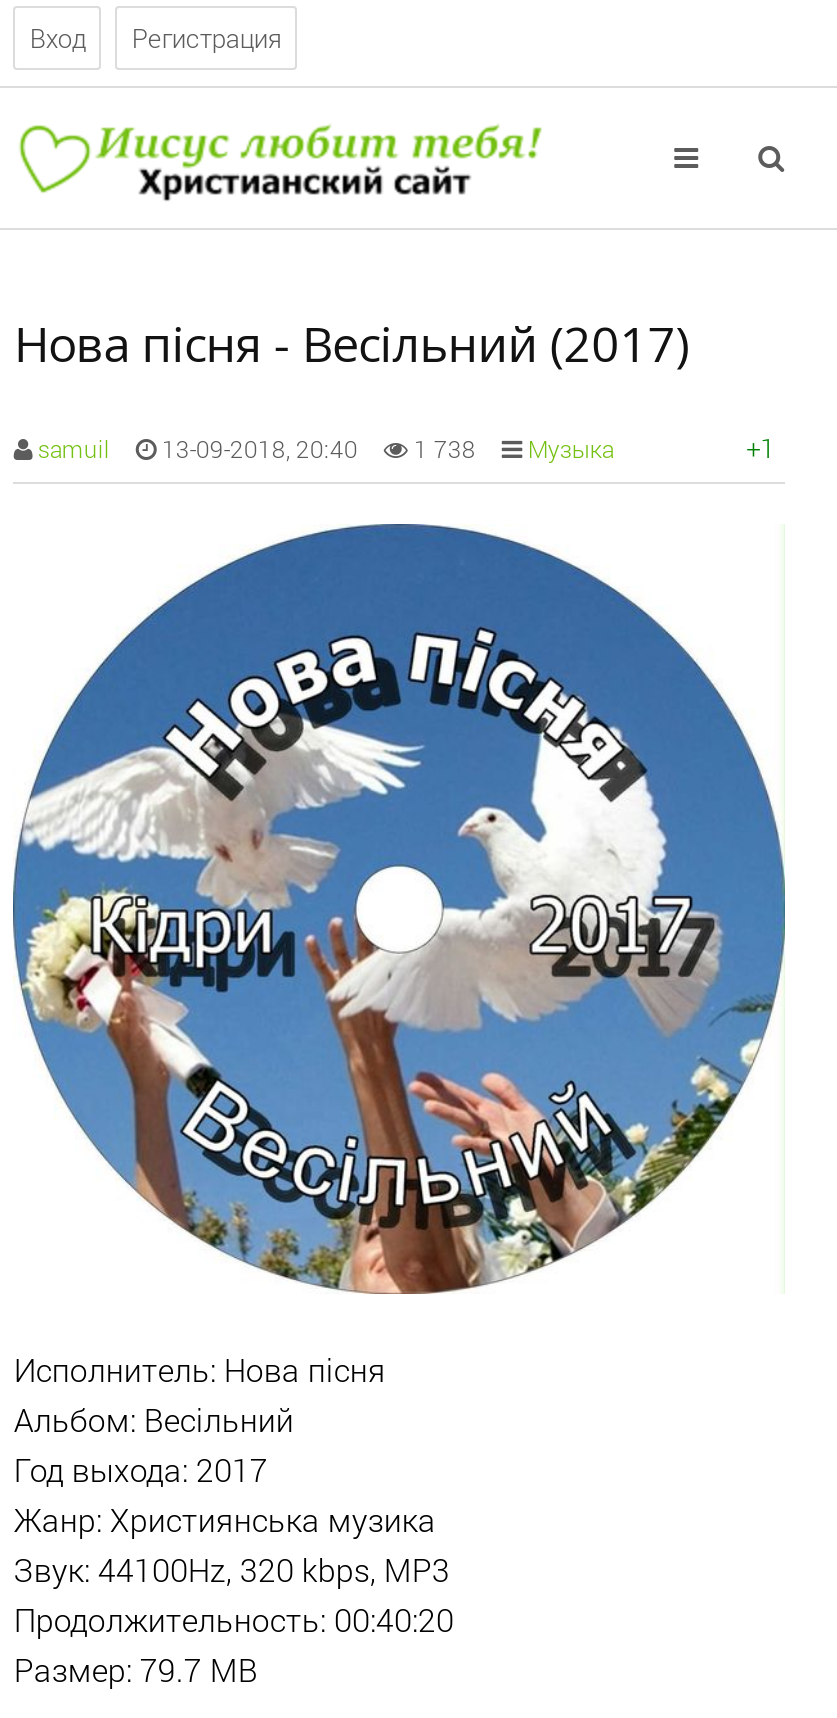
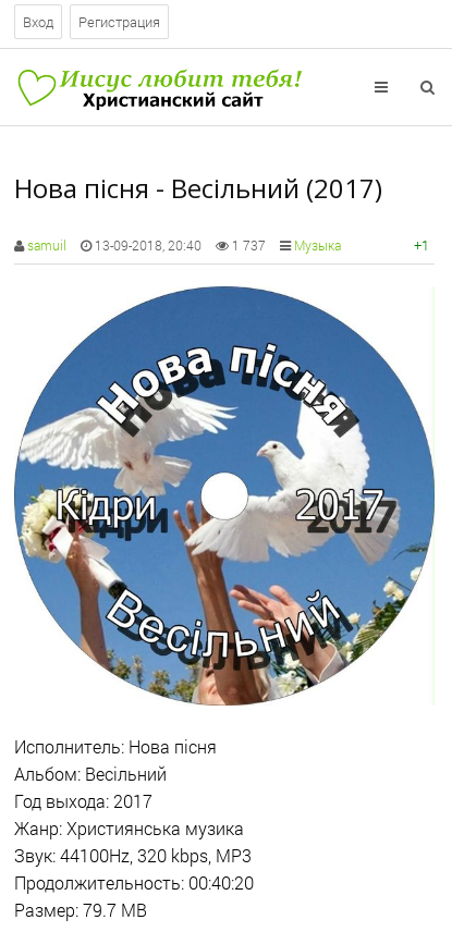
- samuil 13-09-2018, 20:40 1 738 Музыка
+ samuil 13-09-2018, 20:40 1 737 Музыка
